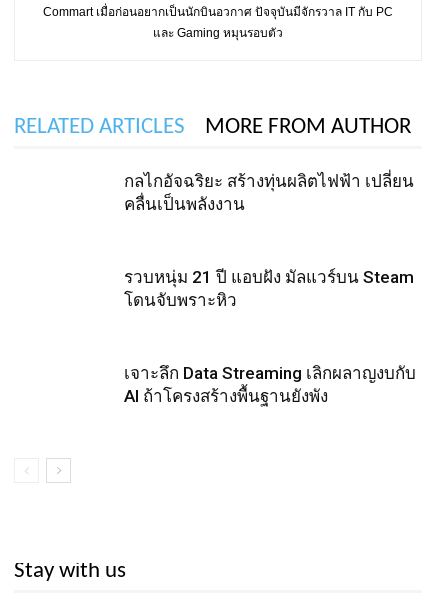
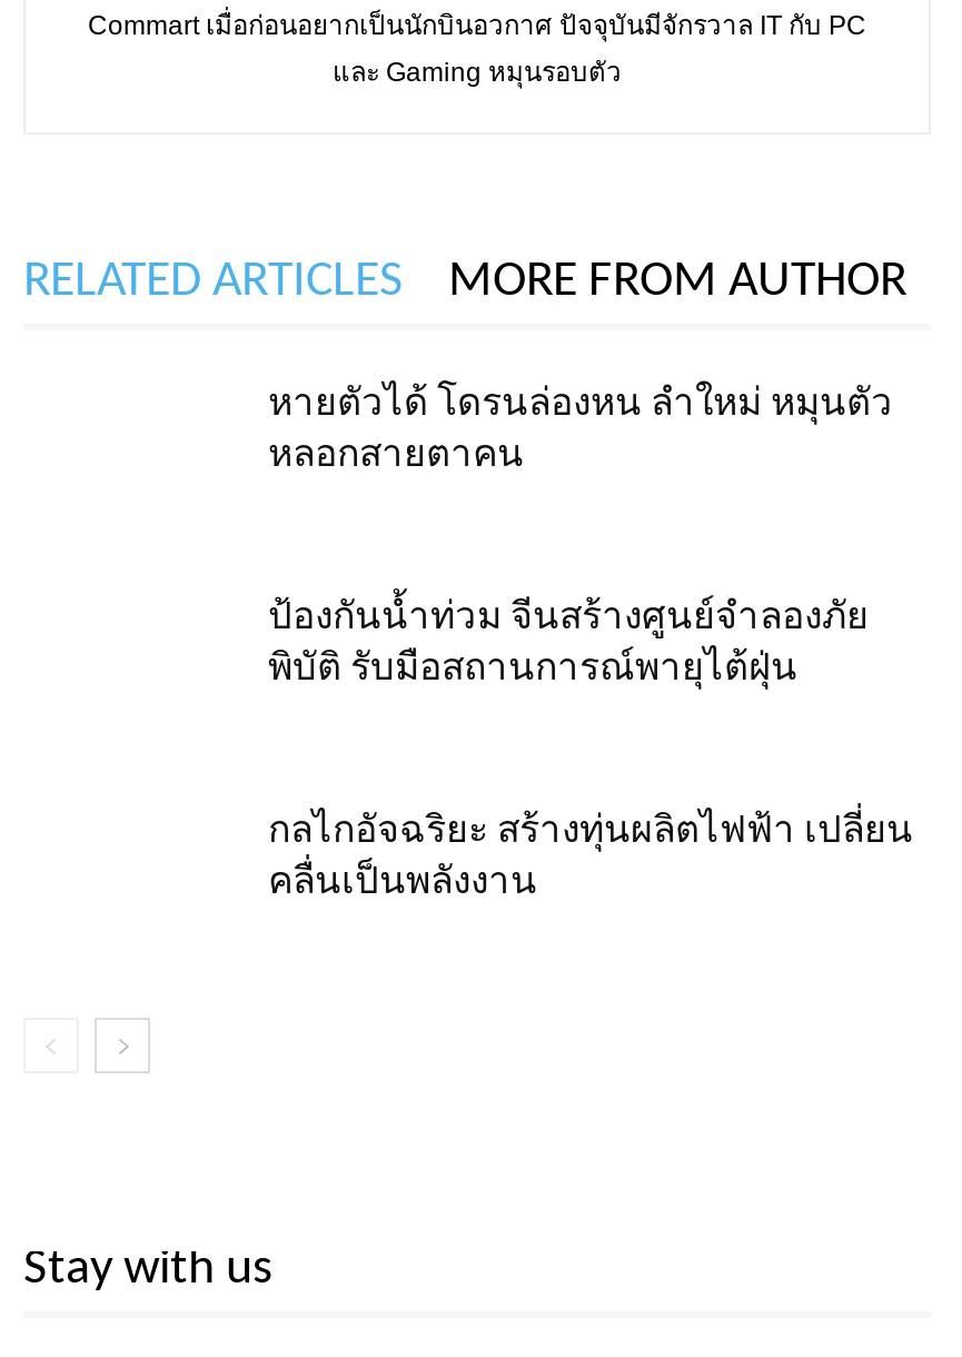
+ หายตัวได้ โดรนล่องหน ลำใหม่ หมุนตัว
+ หลอกสายตาคน

+ ป้องกันน้ำท่วม จีนสร้างศูนย์จำลองภัย
+ พิบัติ รับมือสถานการณ์พายุไต้ฝุ่น

moved down: กลไกอัจฉริยะ สร้างทุ่นผลิตไฟฟ้า เปลี่ยน | คลื่นเป็นพลังงาน

- รวบหนุ่ม 21 ปี แอบฝัง มัลแวร์บน Steam
- โดนจับพราะหิว

- เจาะลึก Data Streaming เลิกผลาญงบกับ
- AI ถ้าโครงสร้างพื้นฐานยังพัง
